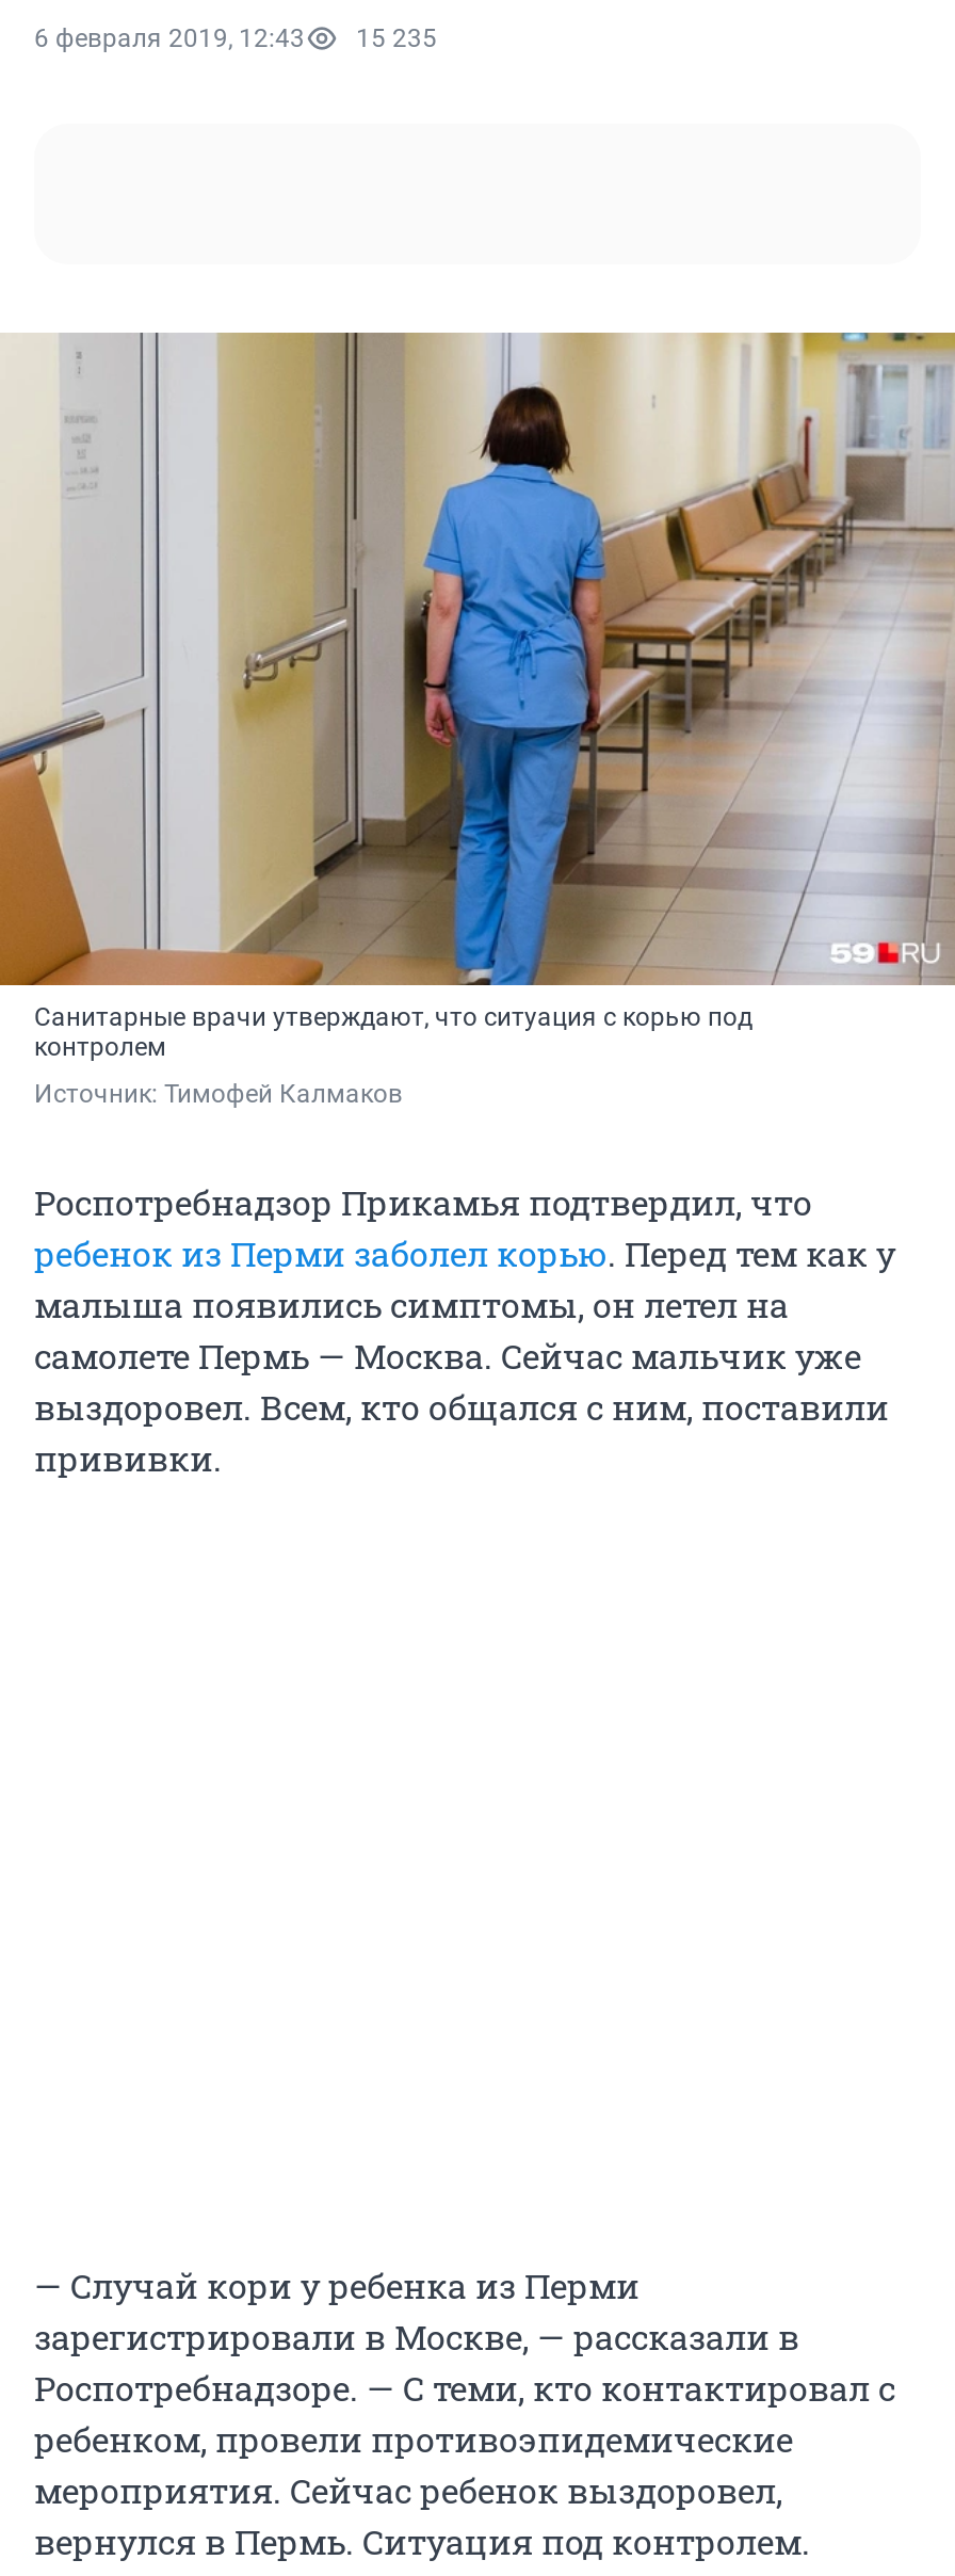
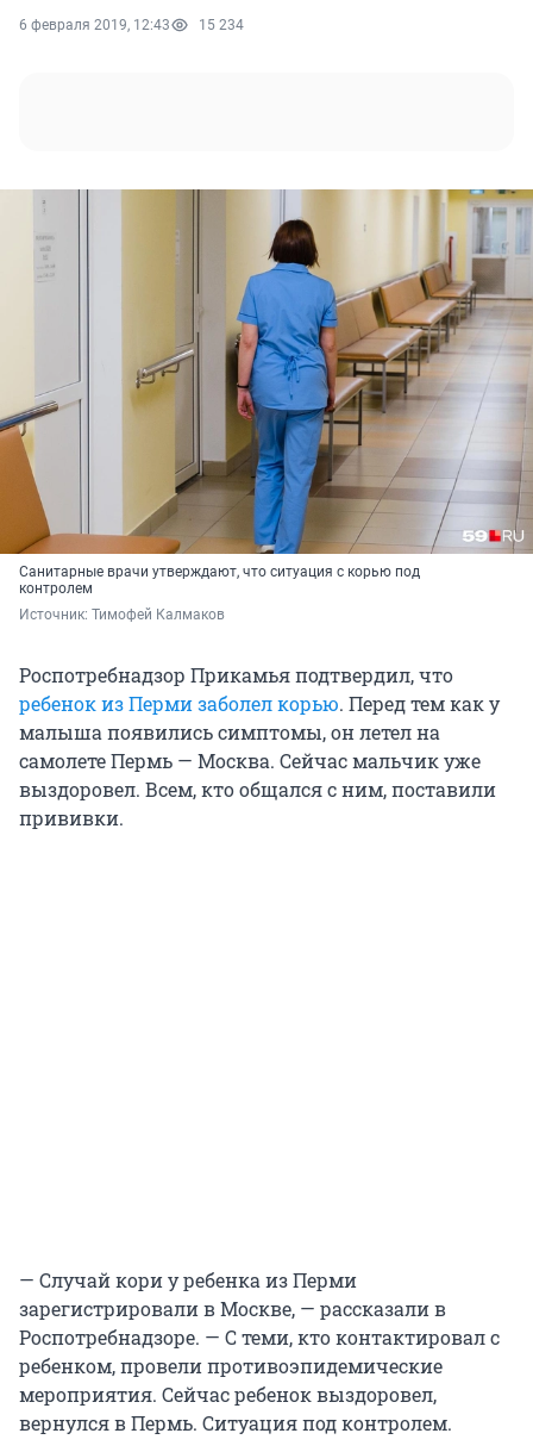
- 6 февраля 2019, 12:43 15 235
+ 6 февраля 2019, 12:43 15 234
